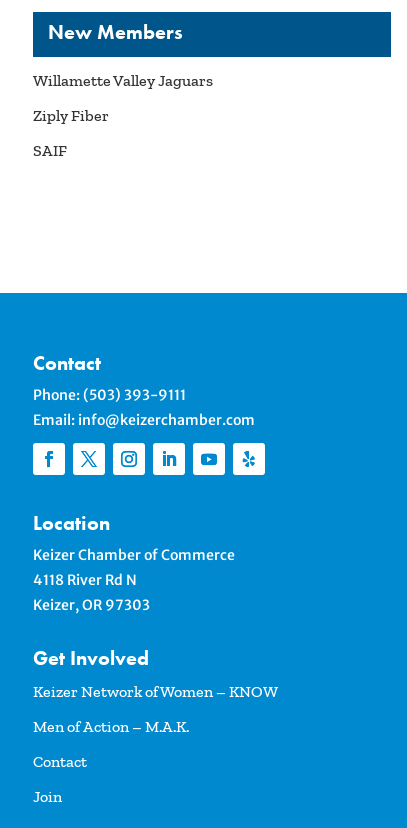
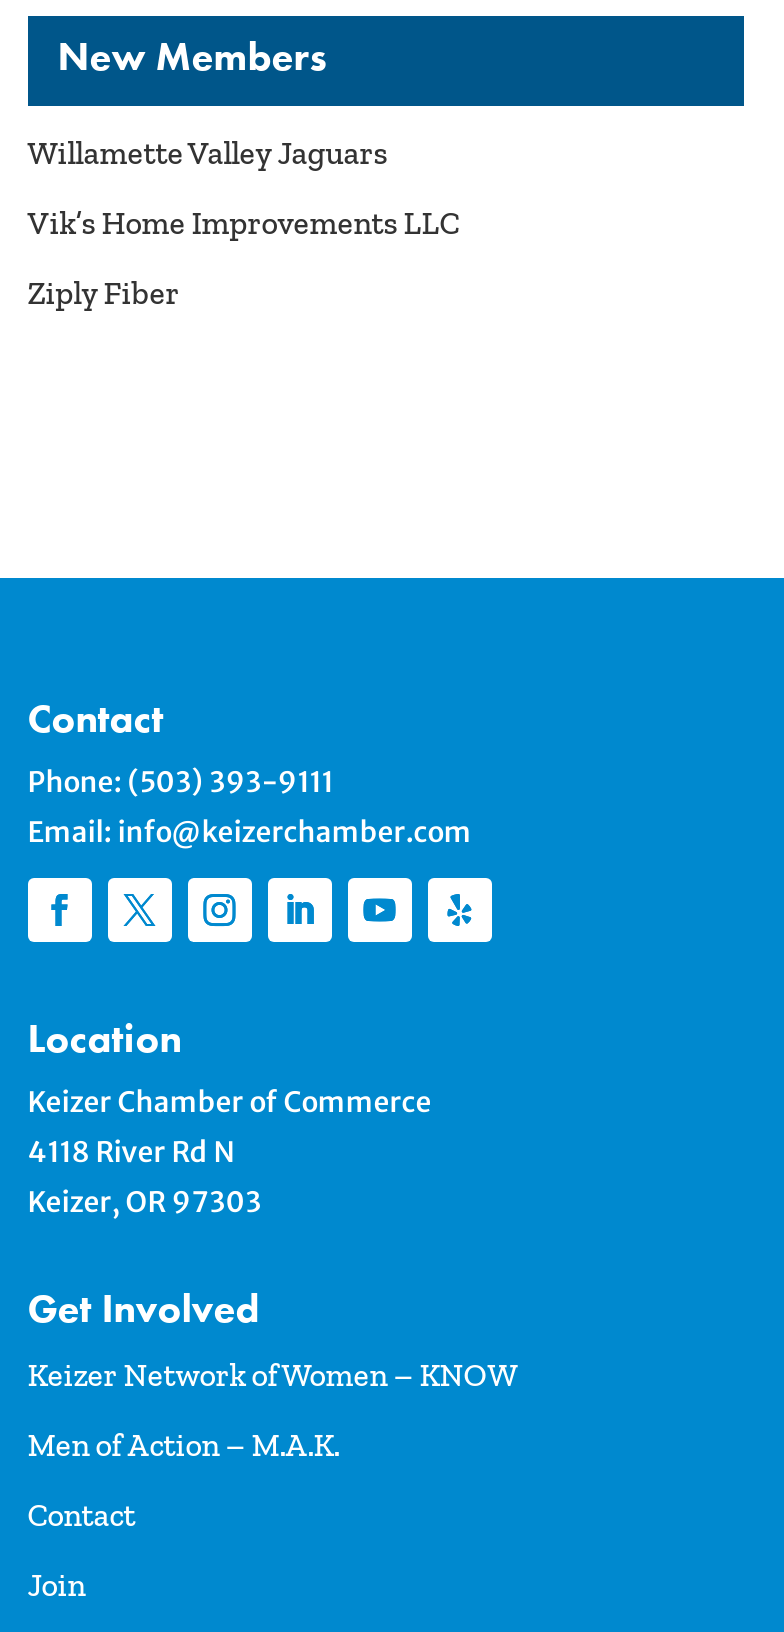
+ Vik’s Home Improvements LLC

moved down: Ziply Fiber

- SAIF
